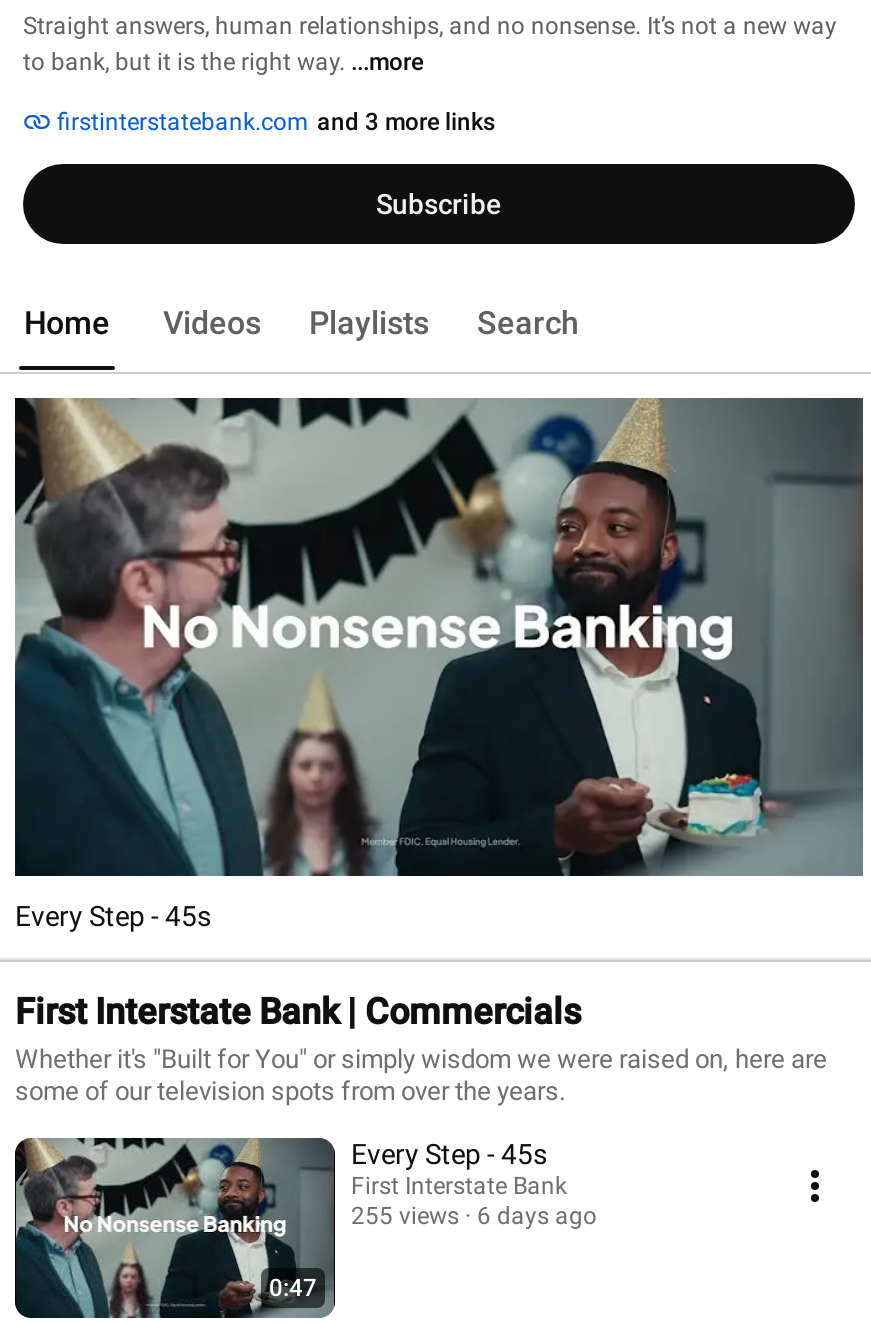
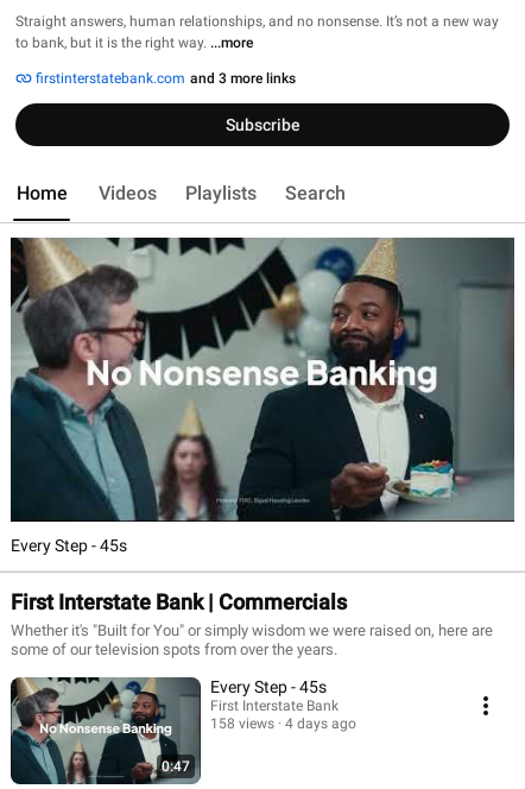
- 255 views
+ 158 views

- 6 days ago
+ 4 days ago
